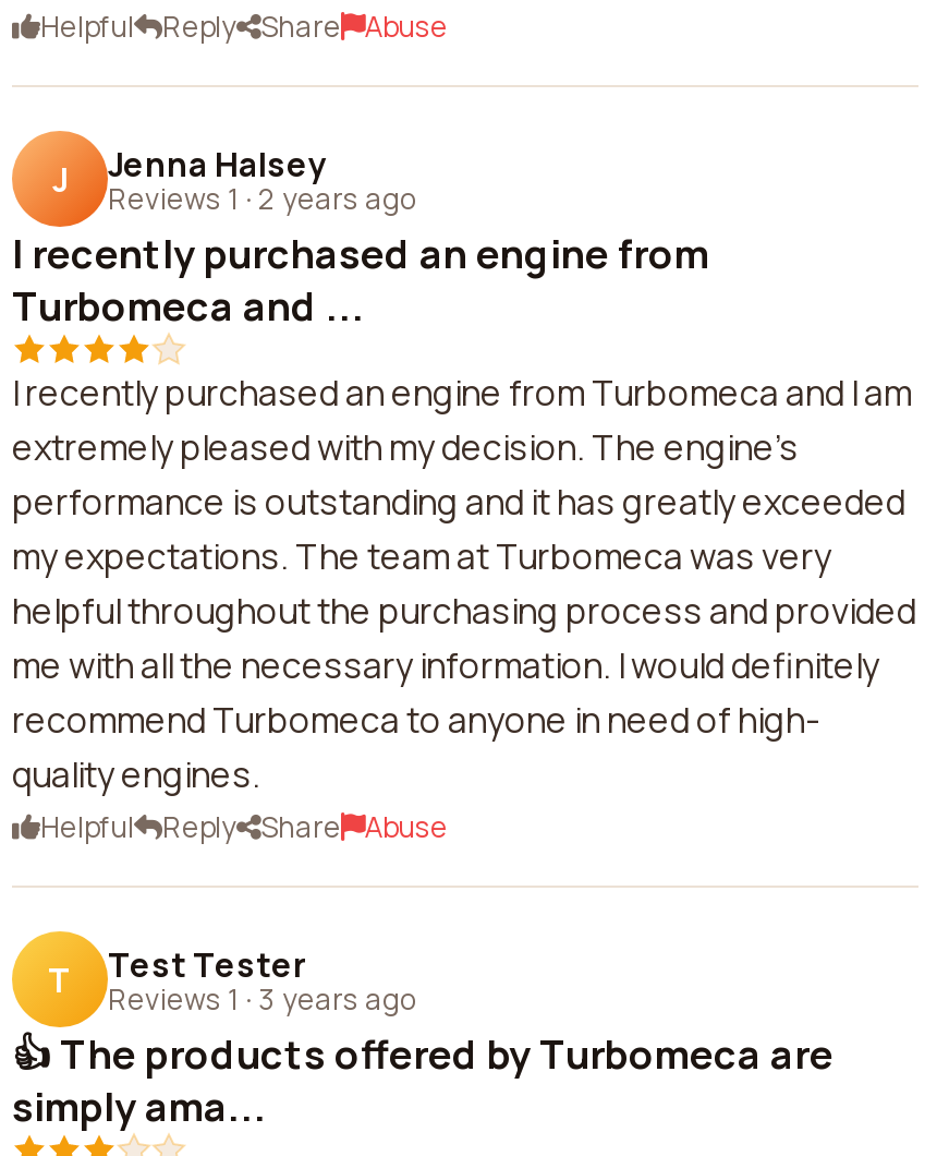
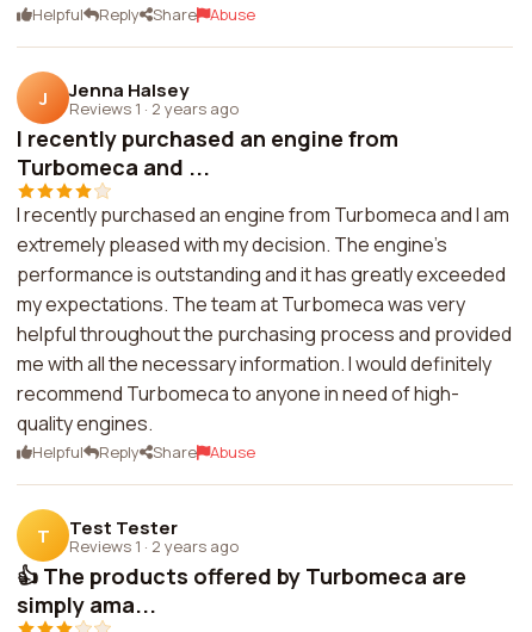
- Reviews 1· 3 years ago
+ Reviews 1· 2 years ago
